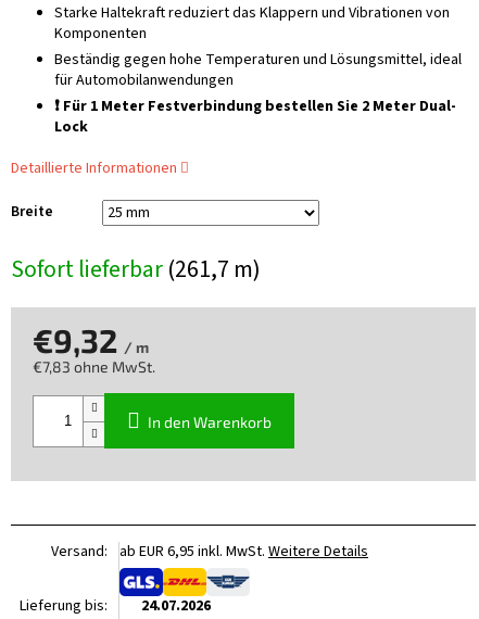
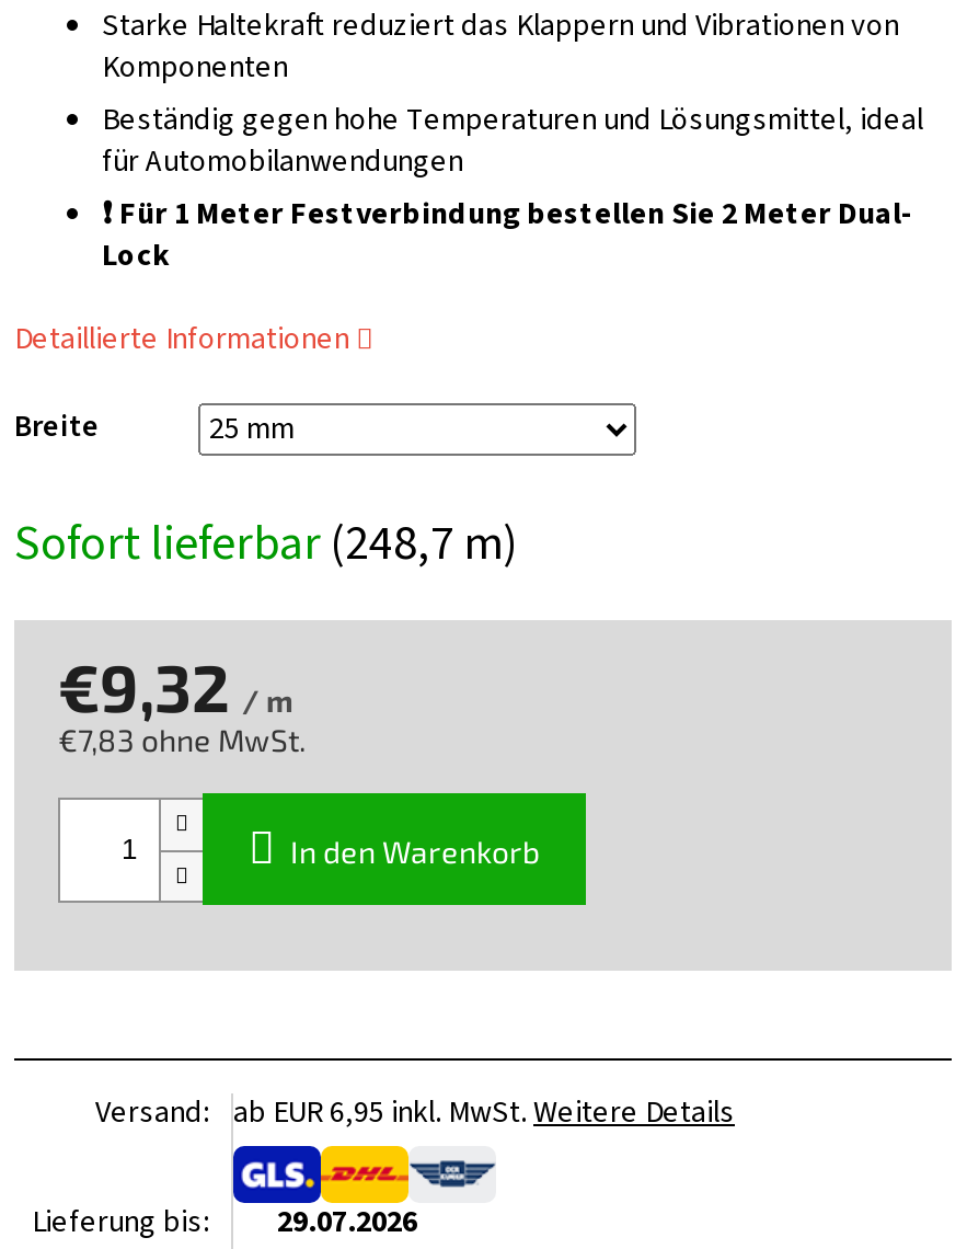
- Sofort lieferbar (261,7 m)
+ Sofort lieferbar (248,7 m)

- Lieferung bis: 24.07.2026
+ Lieferung bis: 29.07.2026
